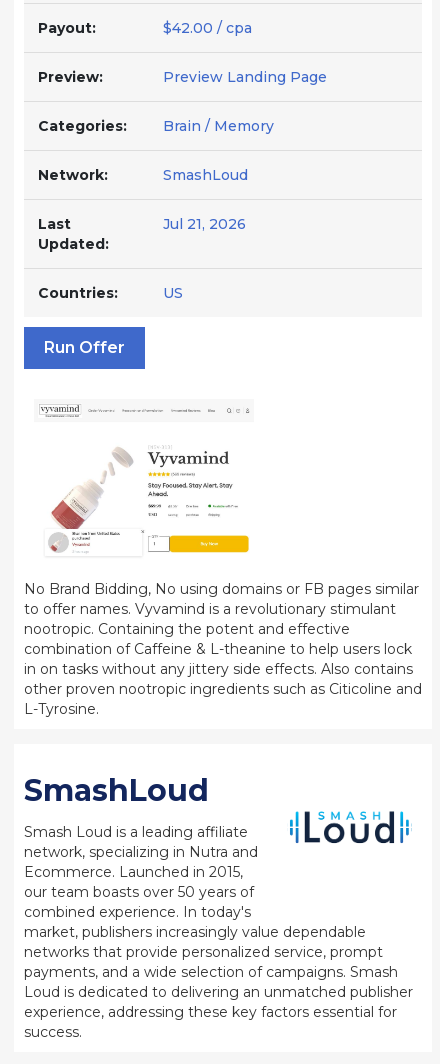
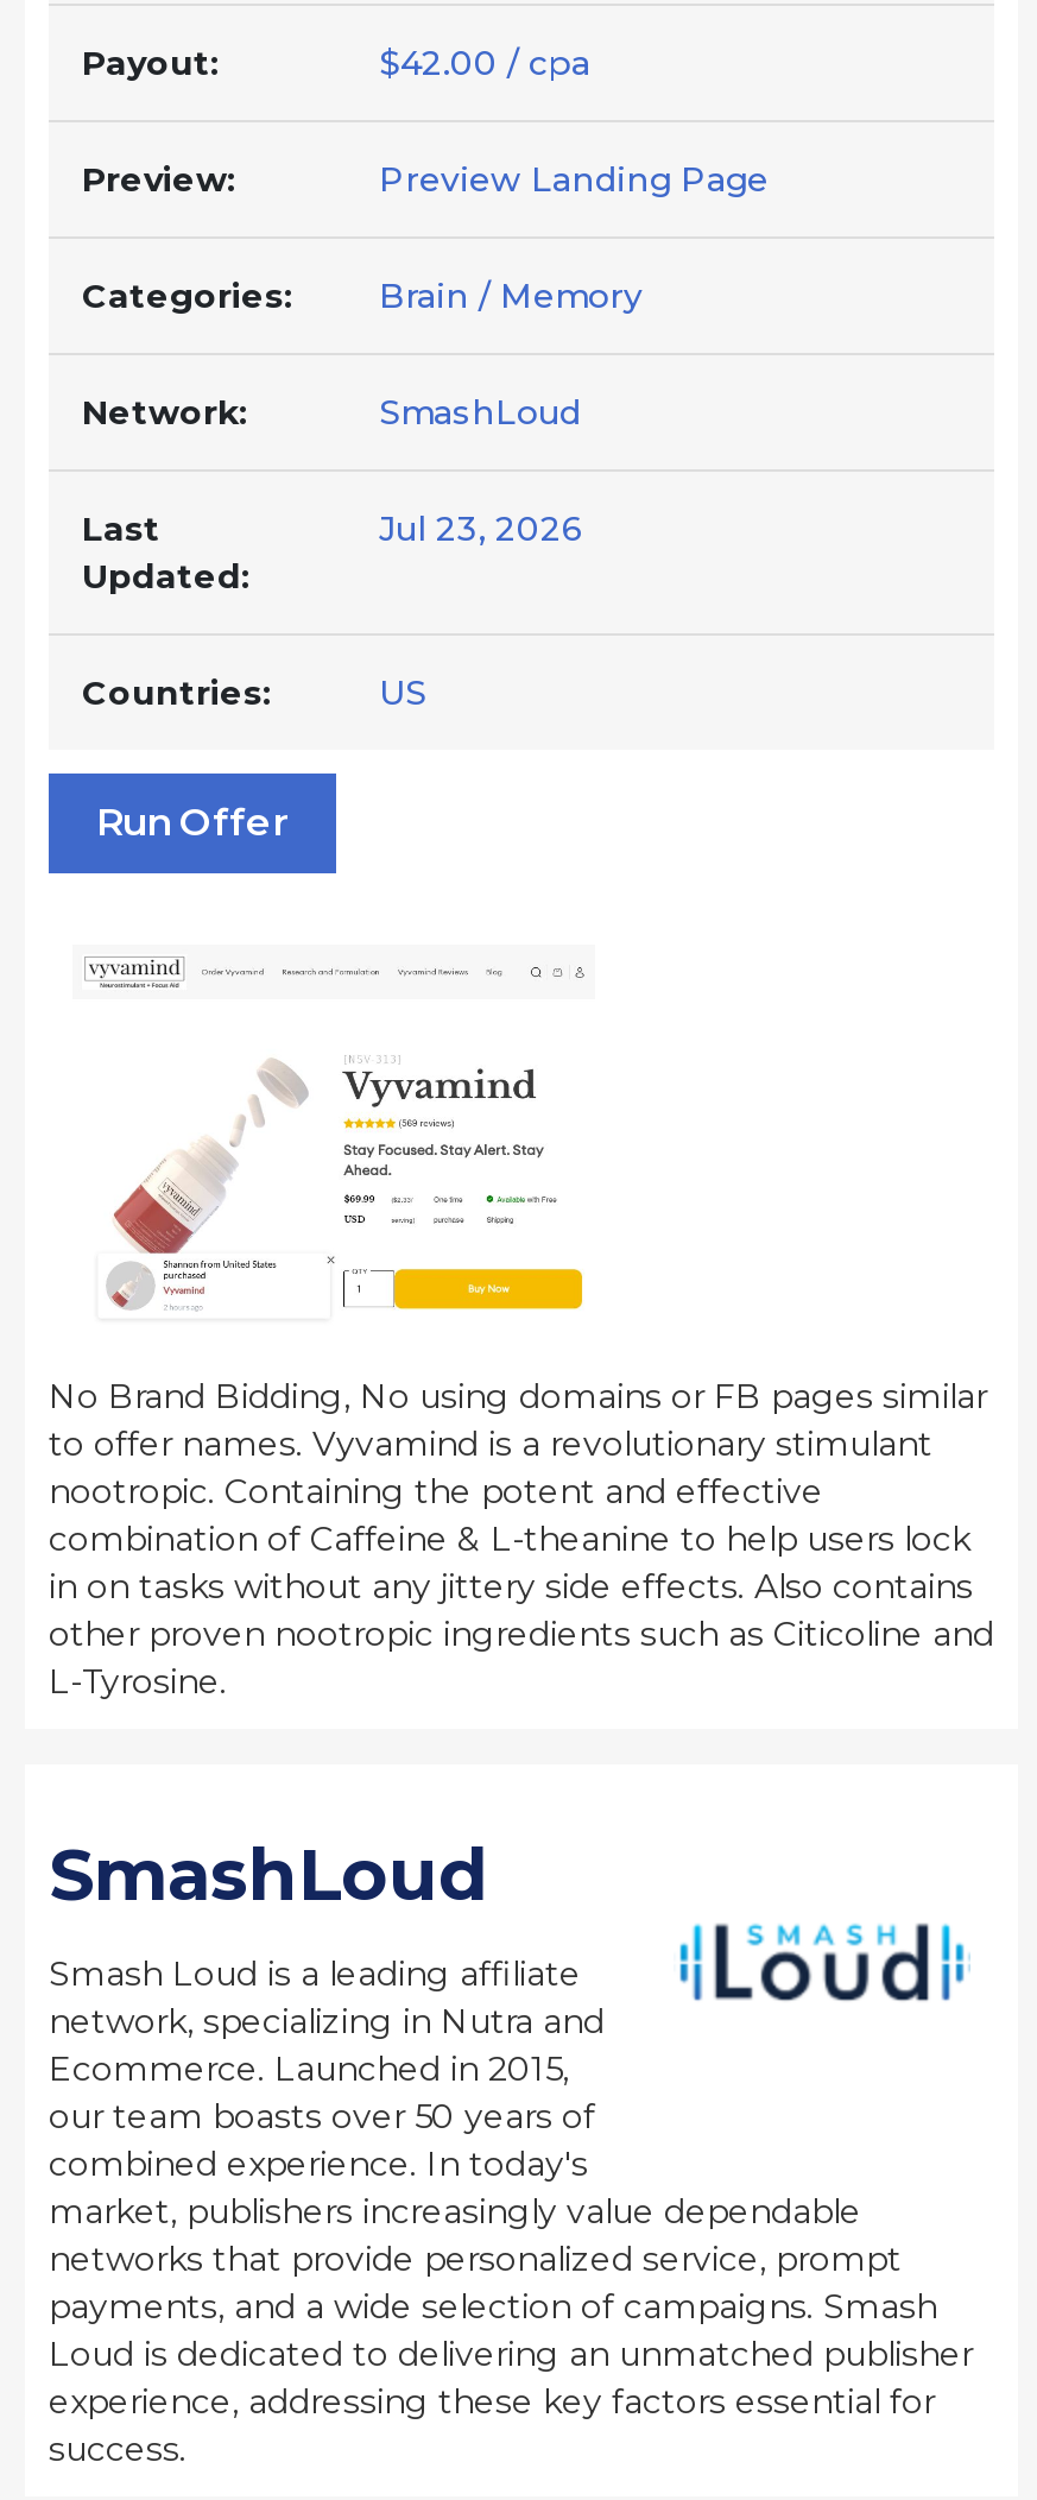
- Jul 21, 2026
+ Jul 23, 2026
